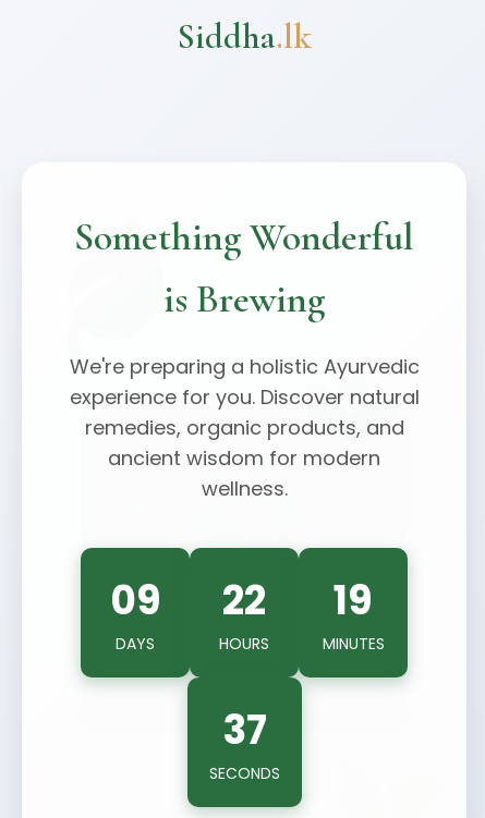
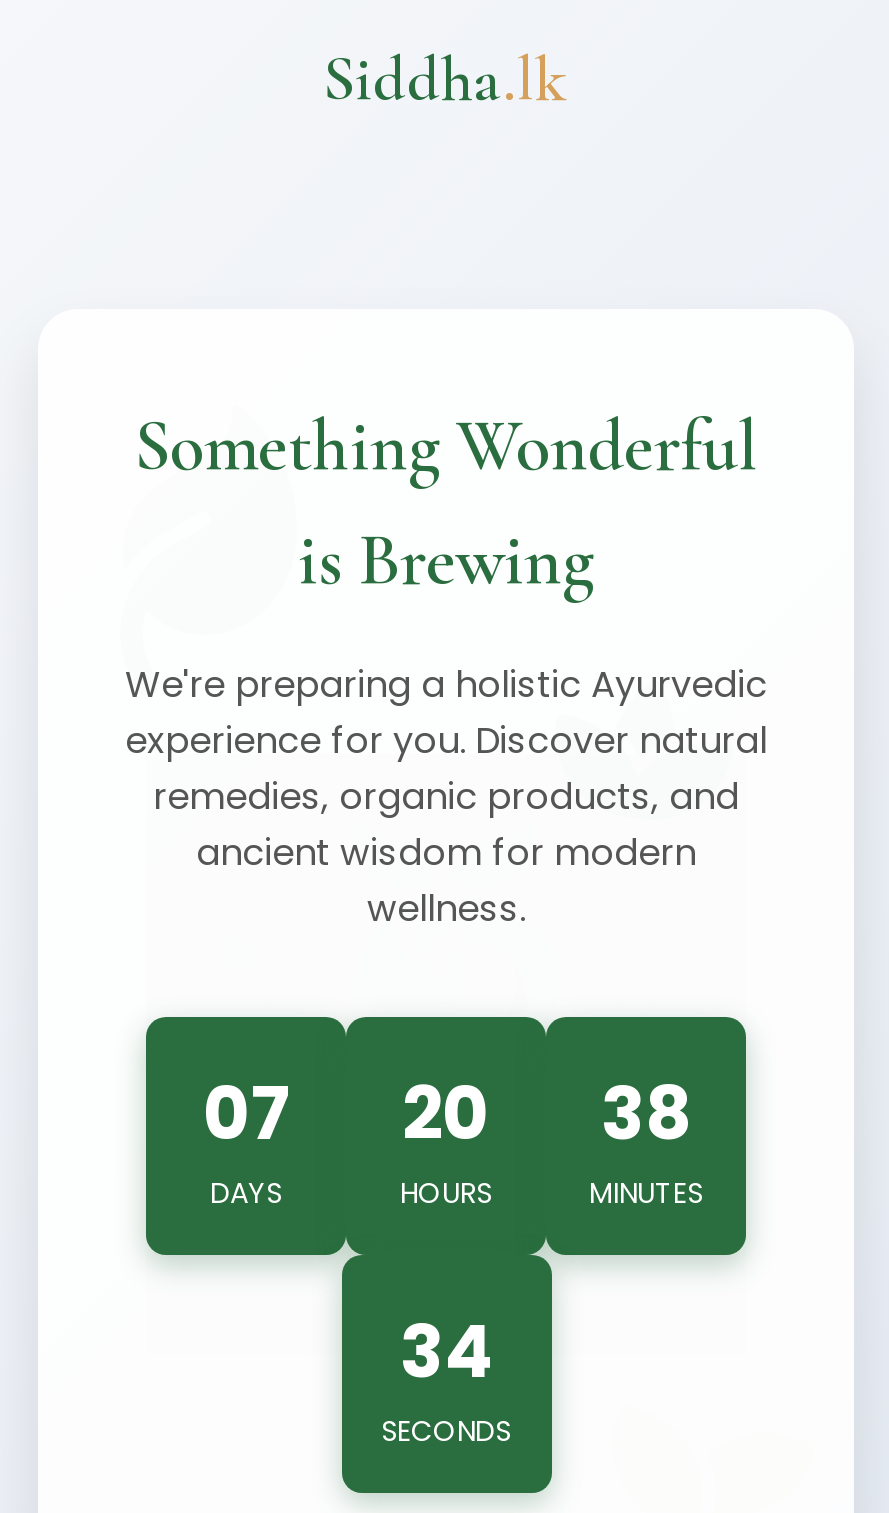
- 09
+ 07

- 22
+ 20

- 19
+ 38

- 37
+ 34
